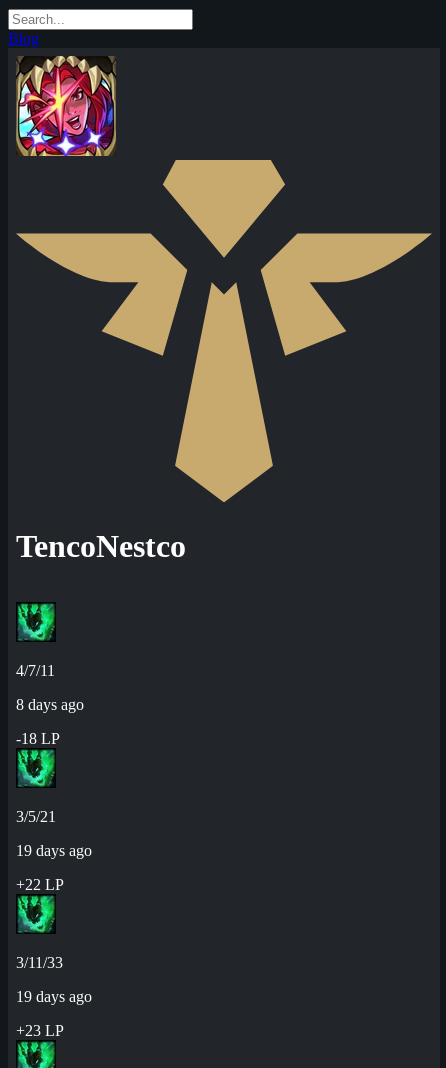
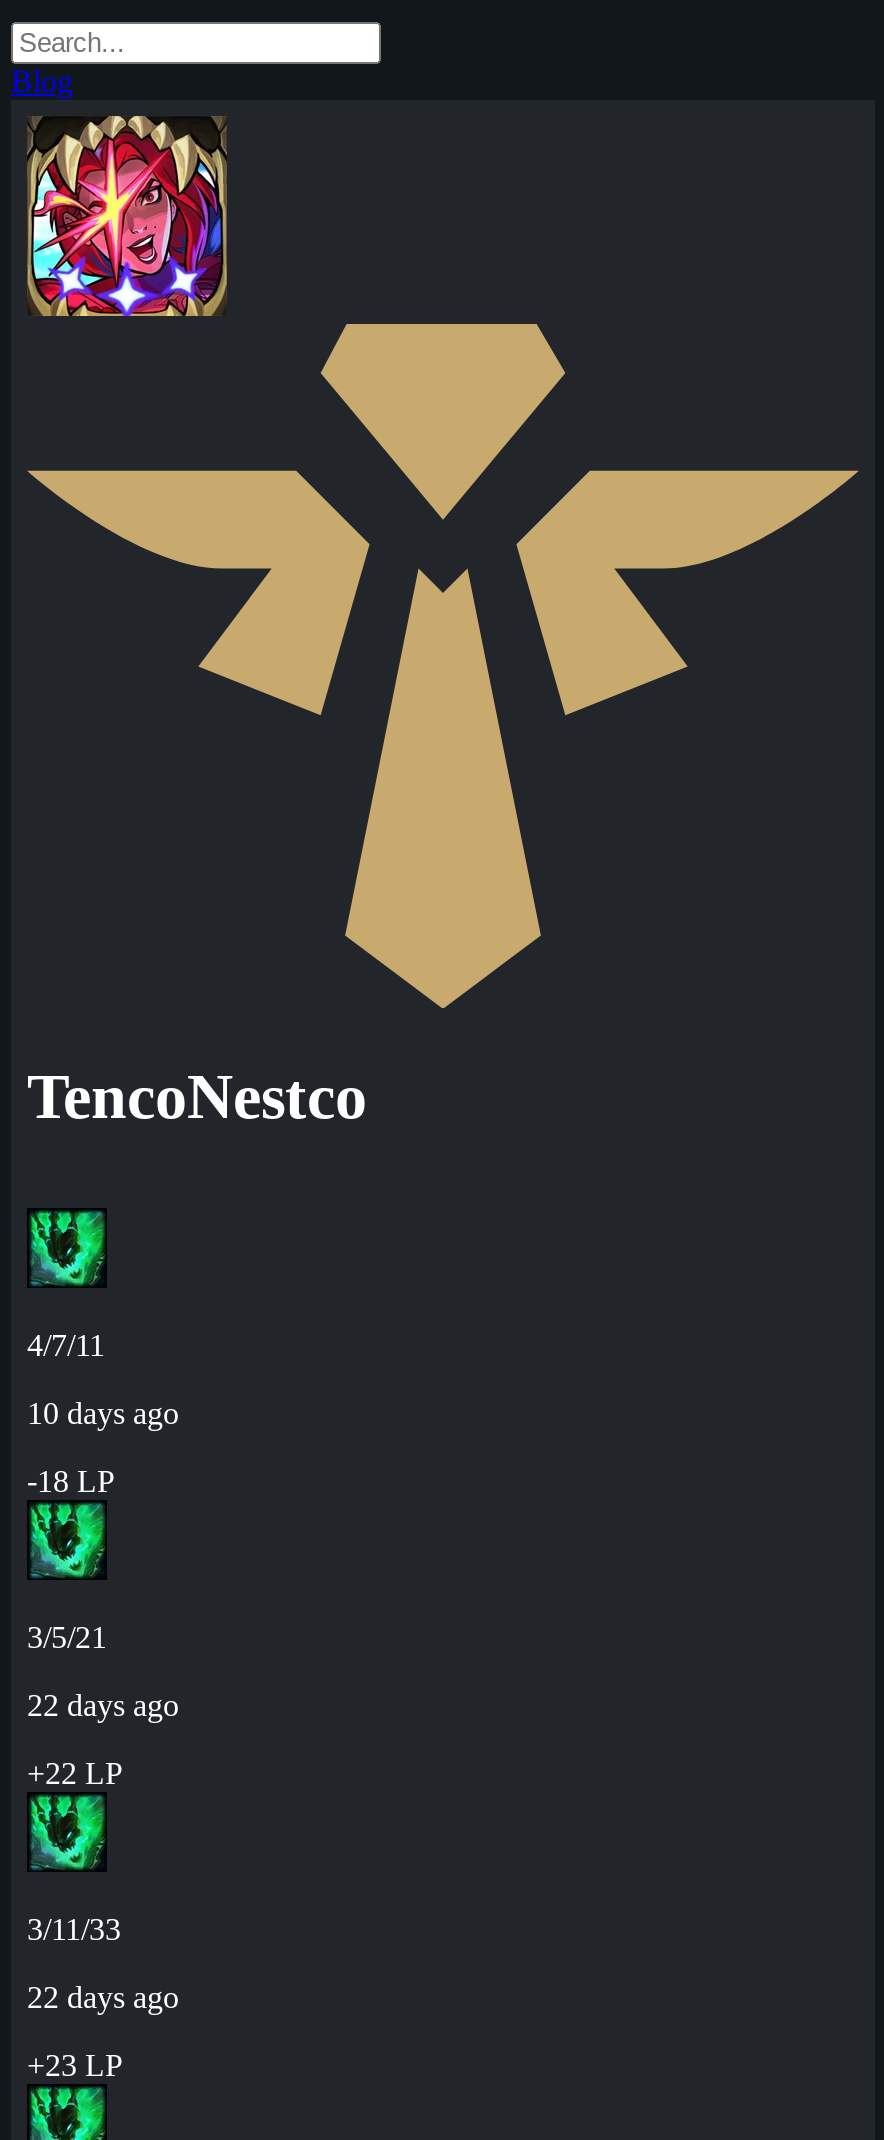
- 8 days ago
+ 10 days ago

- 19 days ago
+ 22 days ago

- 19 days ago
+ 22 days ago
